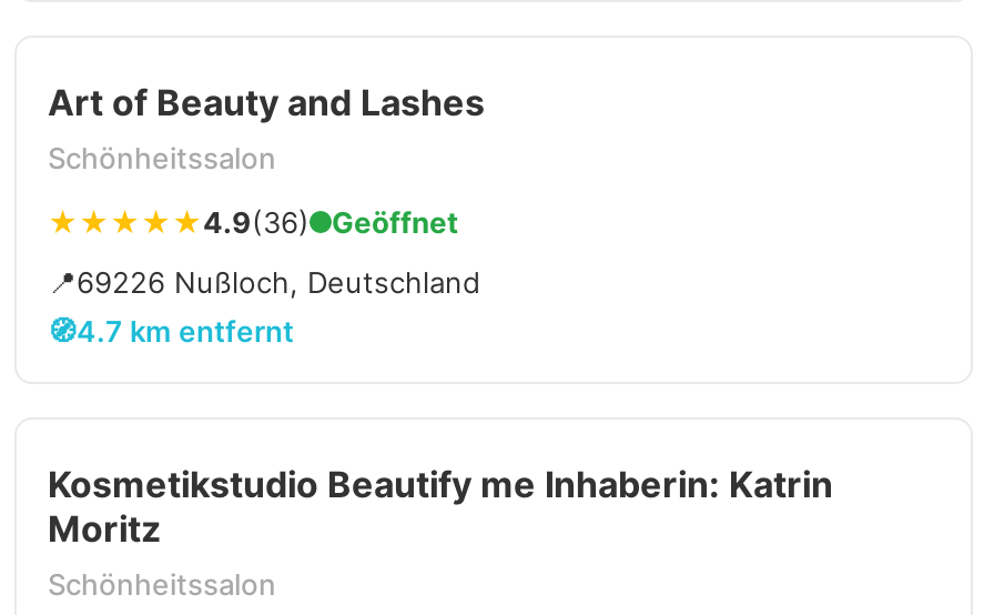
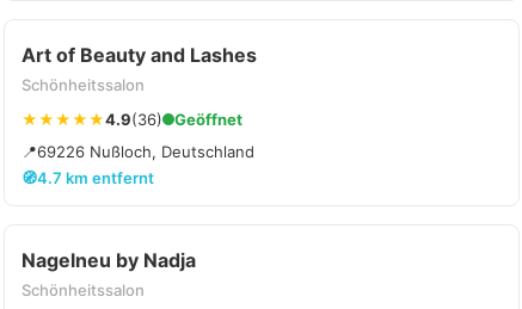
- Kosmetikstudio Beautify me Inhaberin: Katrin
- Moritz
+ Nagelneu by Nadja
